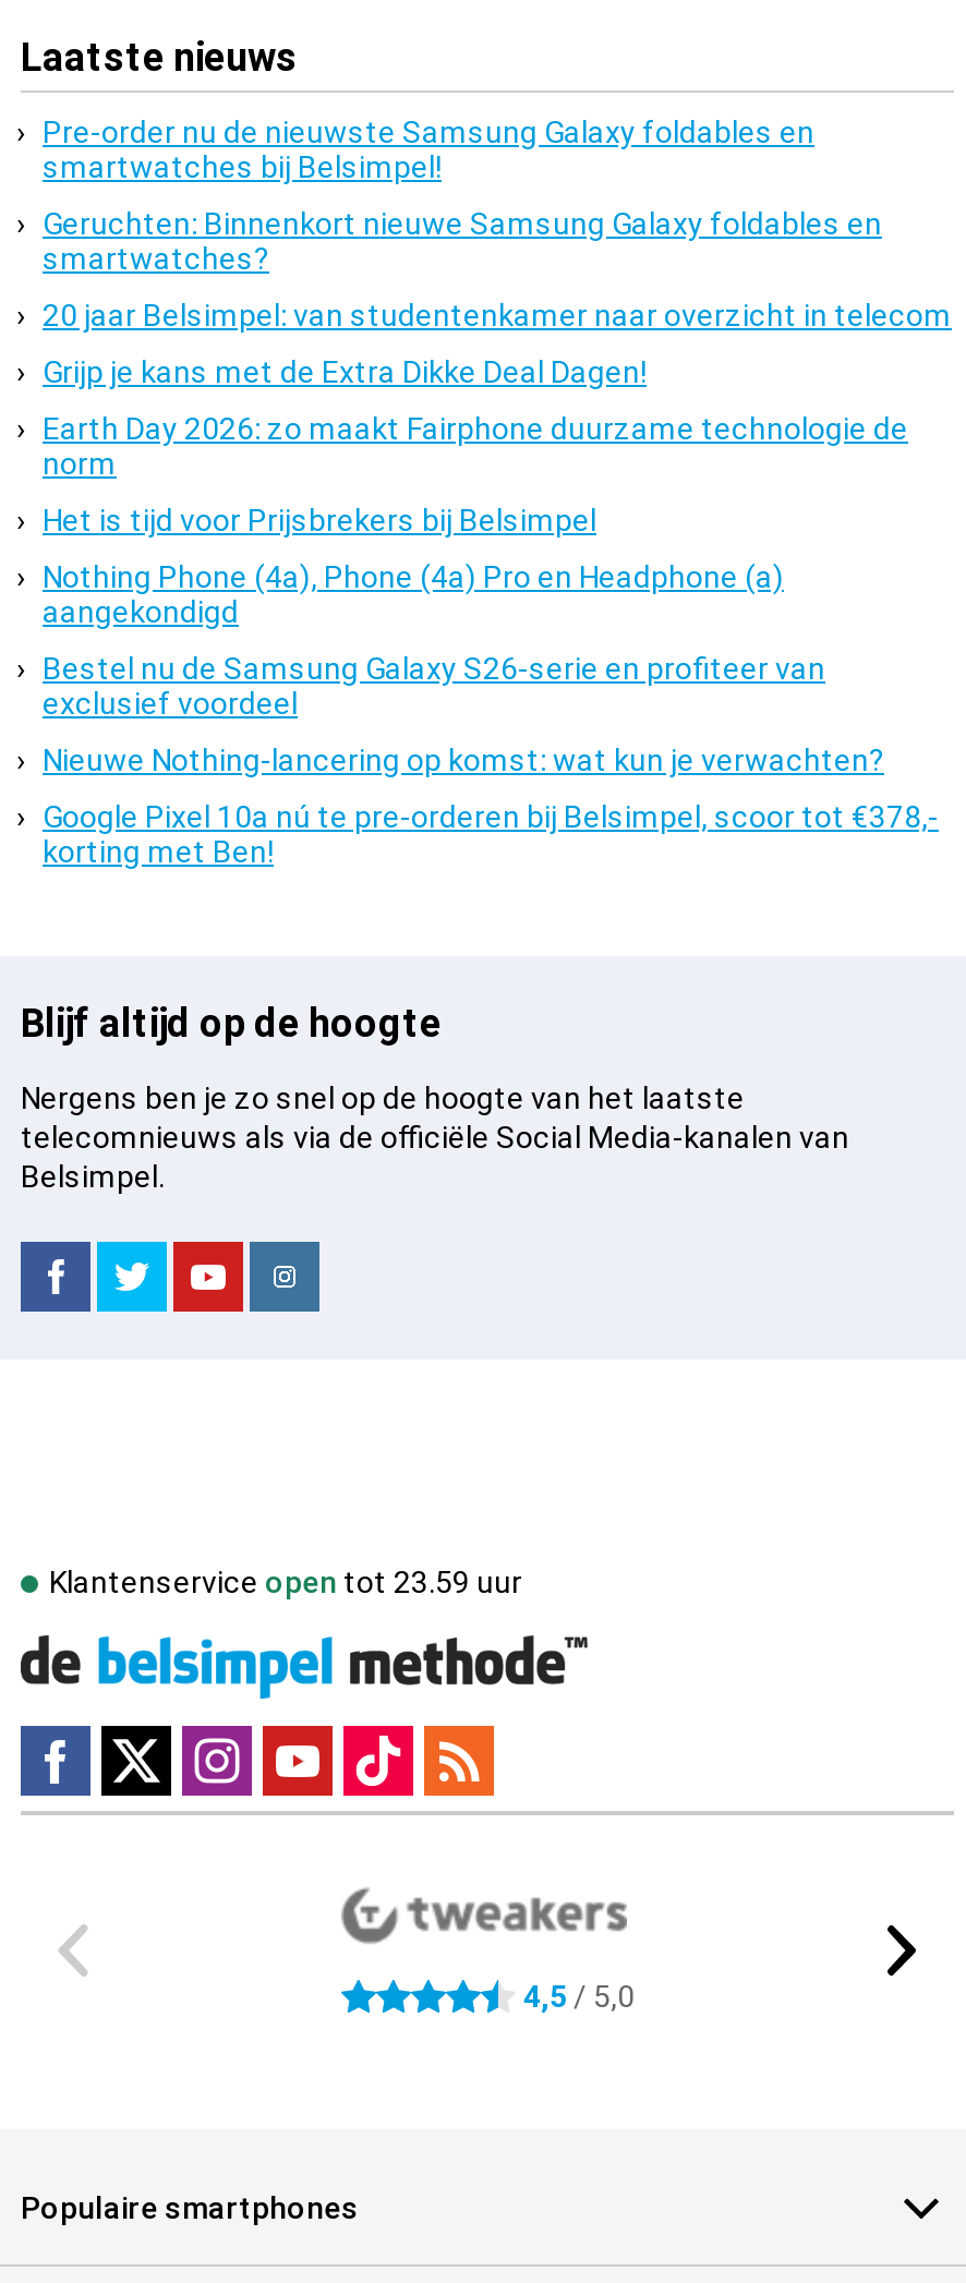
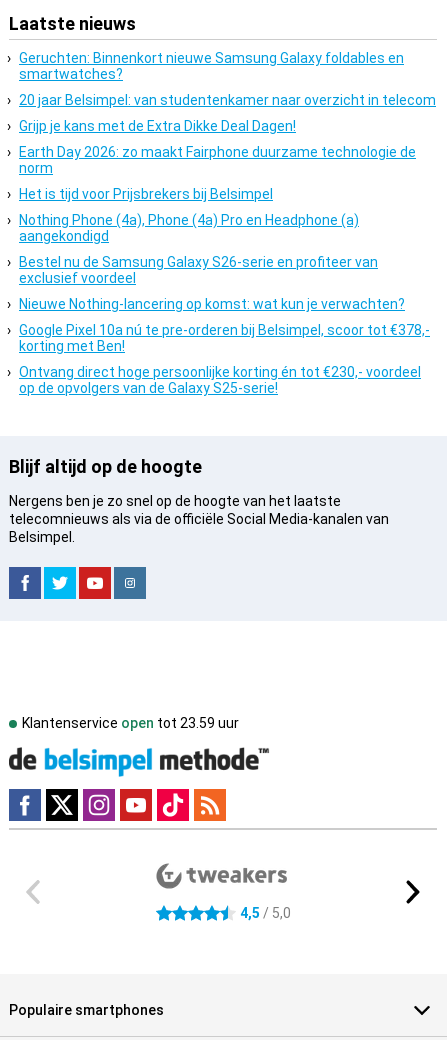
- Pre-order nu de nieuwste Samsung Galaxy foldables en
- smartwatches bij Belsimpel!

moved up: Geruchten: Binnenkort nieuwe Samsung Galaxy foldables en | smartwatches? | 20 jaar Belsimpel: van studentenkamer naar overzicht in telecom | ... | Google Pixel 10a nú te pre-orderen bij Belsimpel, scoor tot €378,- | korting met Ben!

+ Ontvang direct hoge persoonlijke korting én tot €230,- voordeel
+ op de opvolgers van de Galaxy S25-serie!
